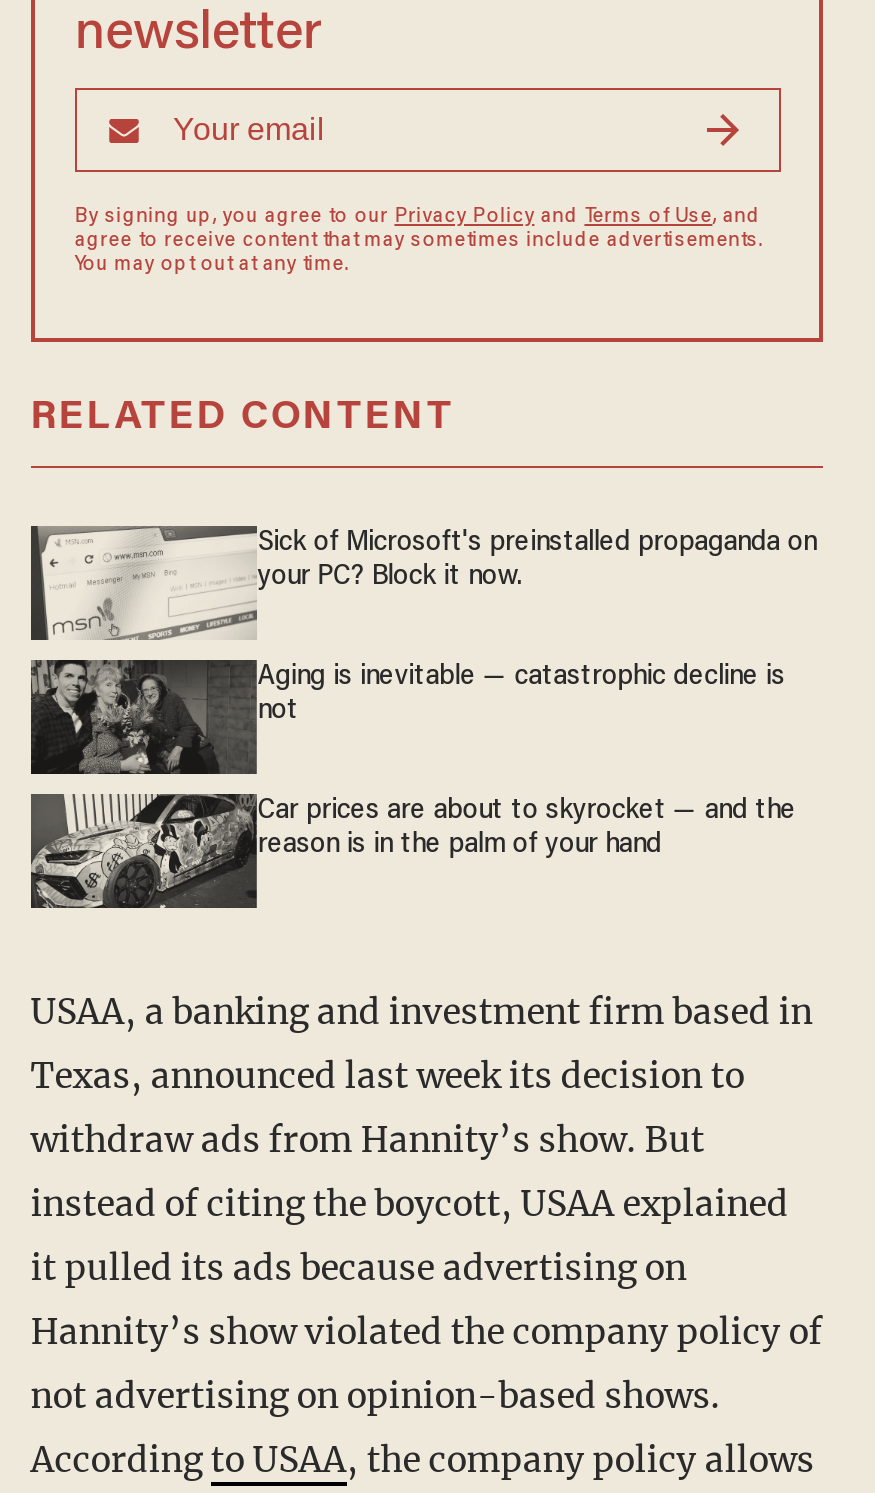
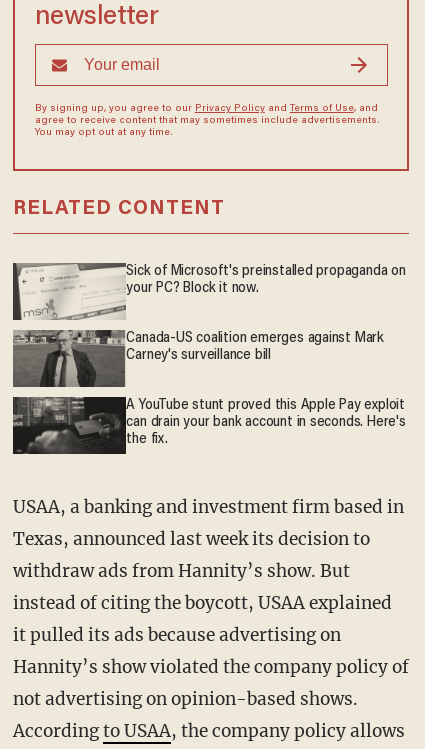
- [image]
- Aging is inevitable — catastrophic decline is
- not
+ [image]
+ Canada-US coalition emerges against Mark
+ Carney's surveillance bill

- [image]
- Car prices are about to skyrocket — and the
- reason is in the palm of your hand
+ [image]
+ A YouTube stunt proved this Apple Pay exploit
+ can drain your bank account in seconds. Here's
+ the fix.
